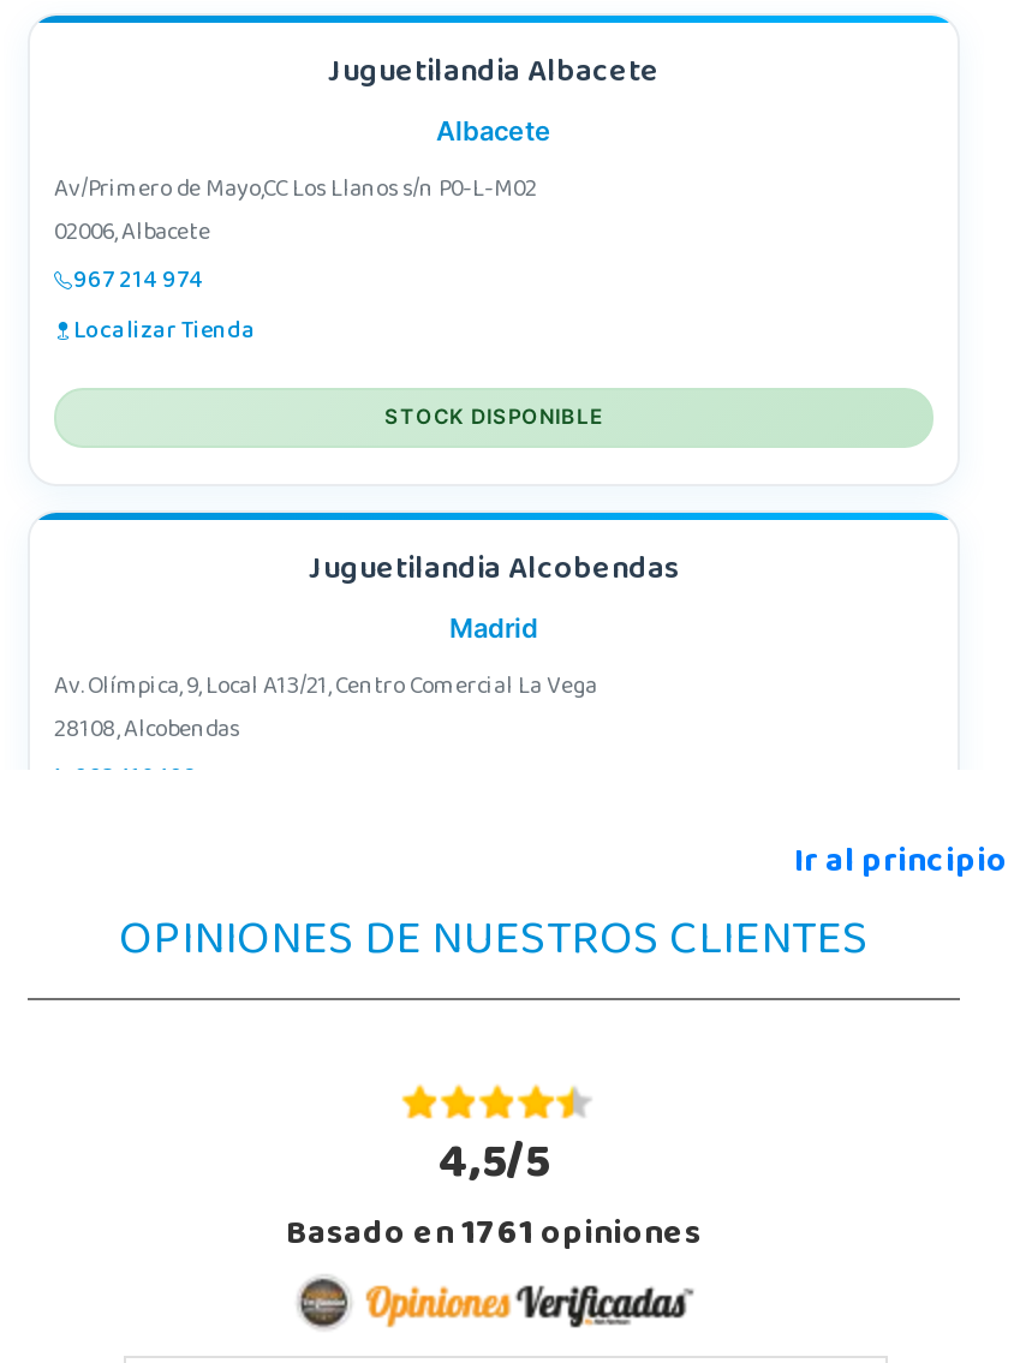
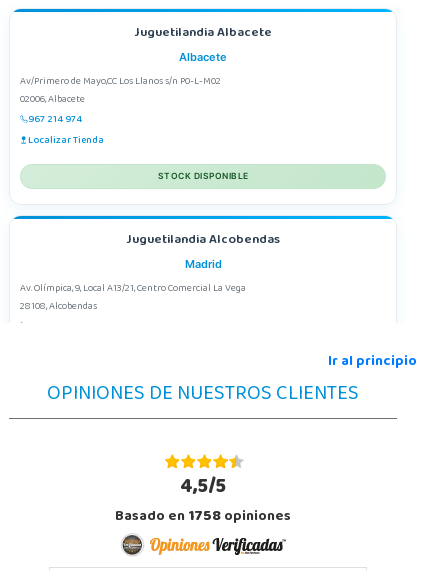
- Basado en1761opiniones
+ Basado en1758opiniones
